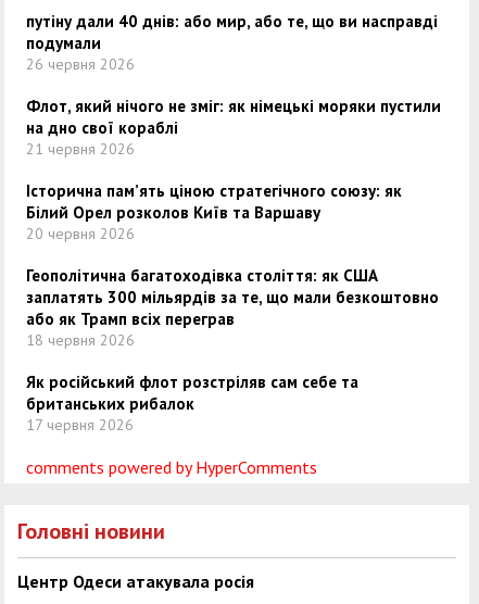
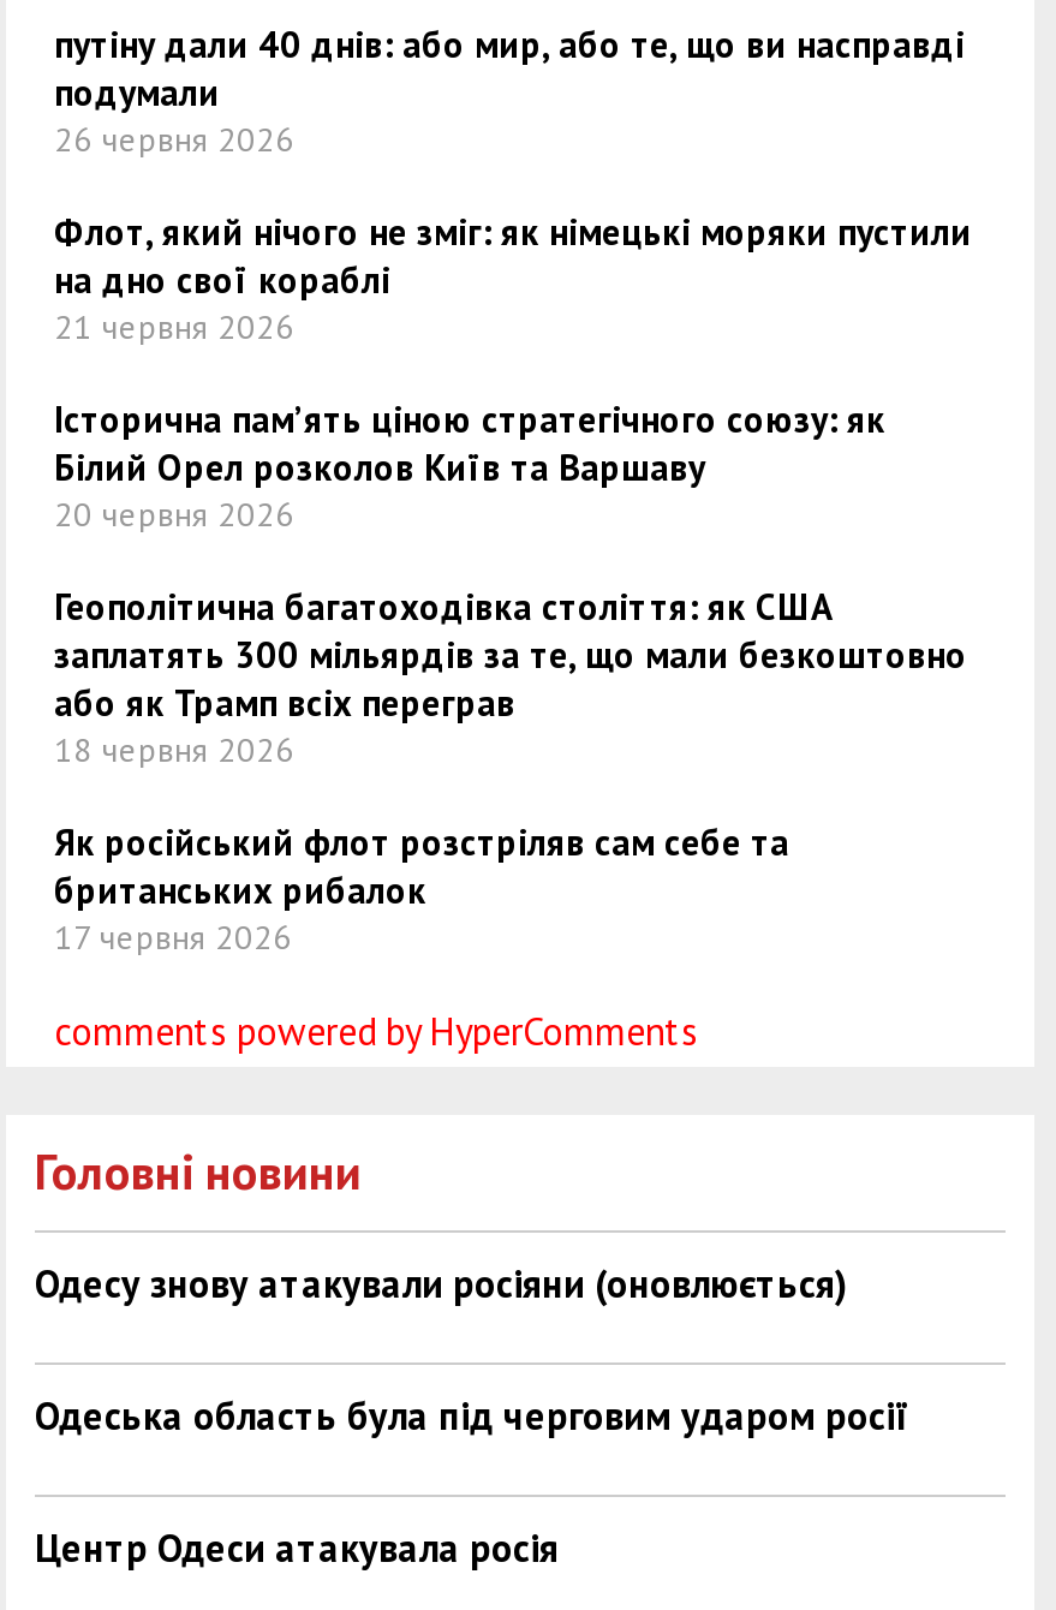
+ Одесу знову атакували росіяни (оновлюється)
+ Одеська область була під черговим ударом росії
